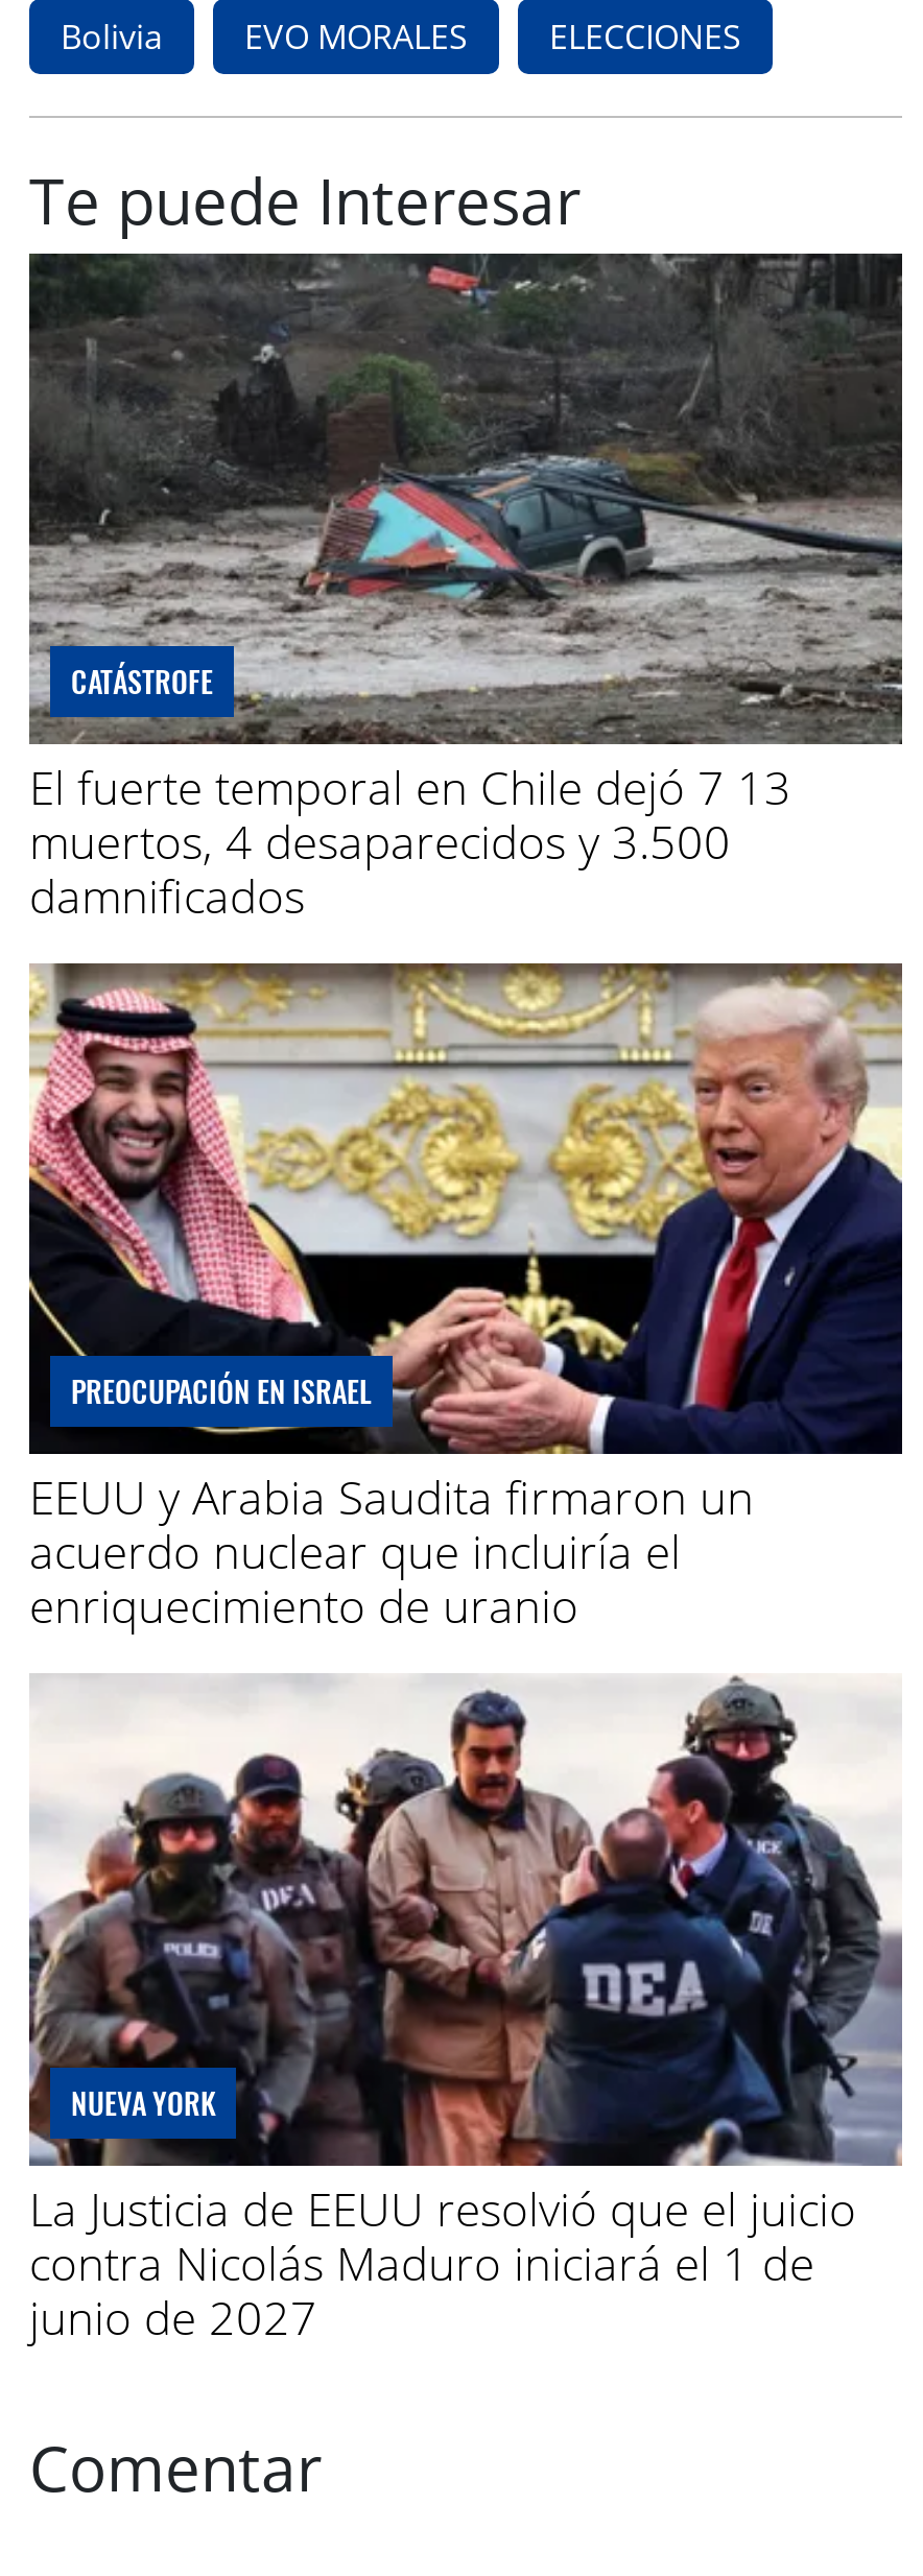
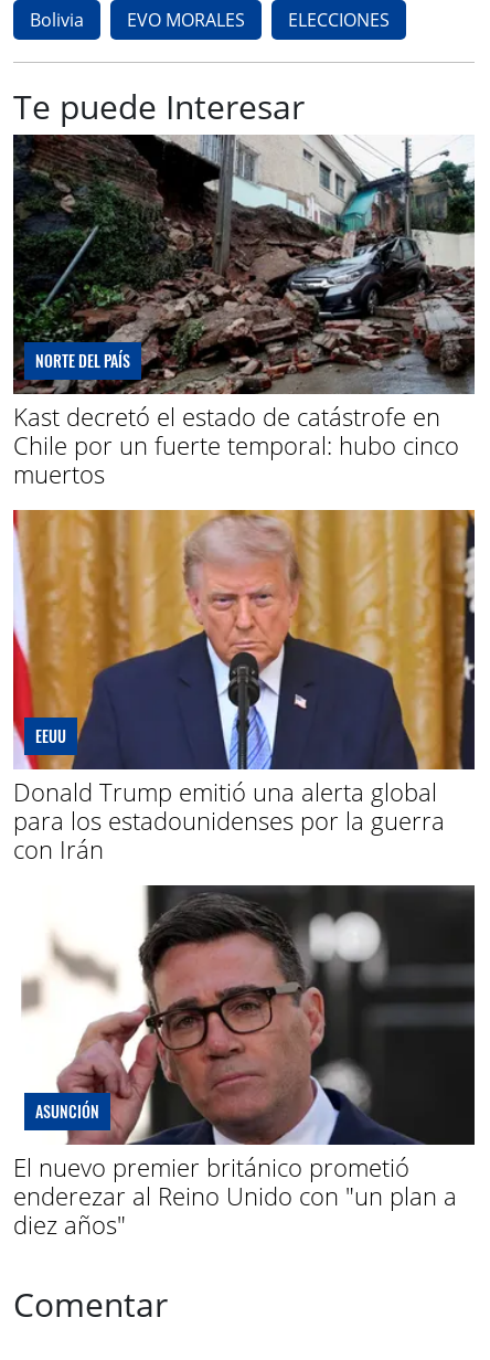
- [image]
- CATÁSTROFE
+ [image]
+ NORTE DEL PAÍS

- El fuerte temporal en Chile dejó 7 13
- muertos, 4 desaparecidos y 3.500
- damnificados
+ Kast decretó el estado de catástrofe en
+ Chile por un fuerte temporal: hubo cinco
+ muertos

- [image]
- PREOCUPACIÓN EN ISRAEL
+ [image]
+ EEUU

- EEUU y Arabia Saudita firmaron un
- acuerdo nuclear que incluiría el
- enriquecimiento de uranio
+ Donald Trump emitió una alerta global
+ para los estadounidenses por la guerra
+ con Irán

- [image]
- NUEVA YORK
+ [image]
+ ASUNCIÓN

- La Justicia de EEUU resolvió que el juicio
- contra Nicolás Maduro iniciará el 1 de
- junio de 2027
+ El nuevo premier británico prometió
+ enderezar al Reino Unido con "un plan a
+ diez años"
